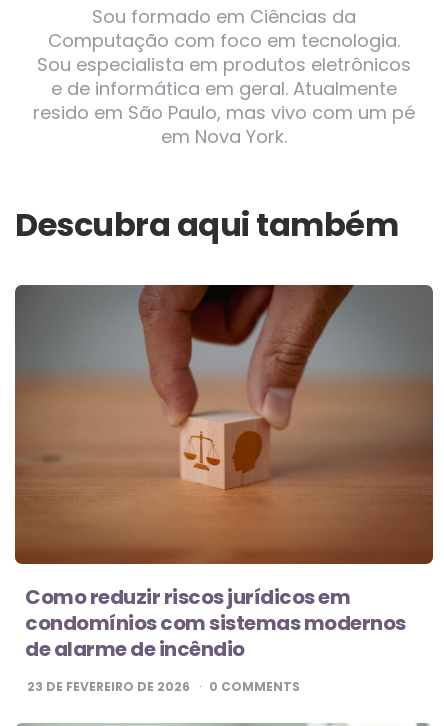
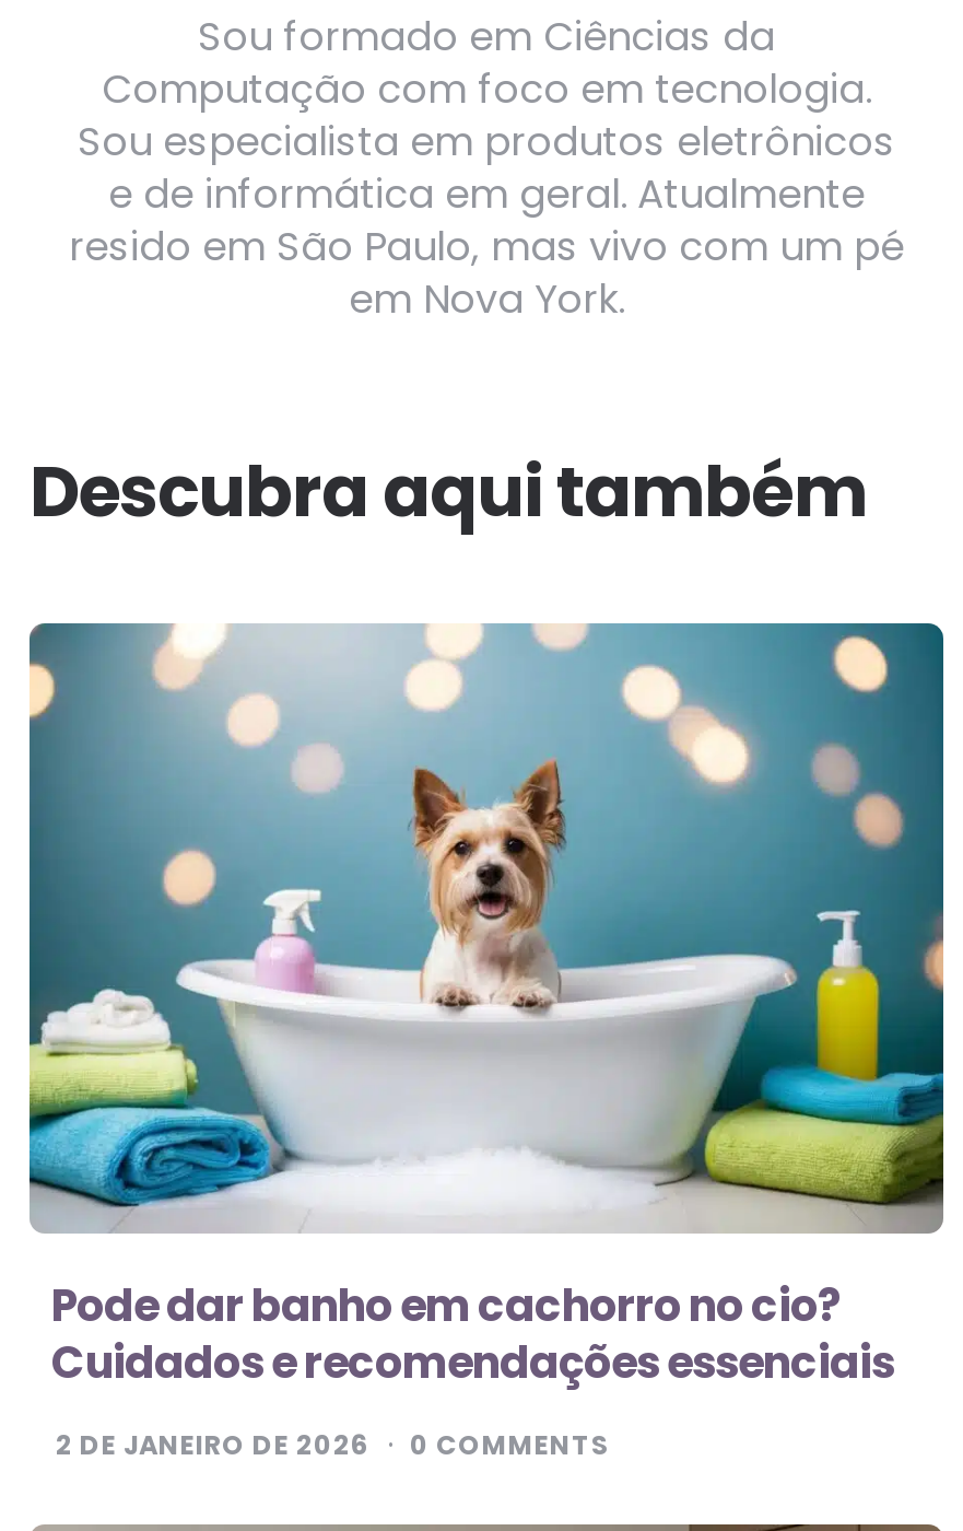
- [image]
- Como reduzir riscos jurídicos em
- condomínios com sistemas modernos
- de alarme de incêndio
+ [image]
+ Pode dar banho em cachorro no cio?
+ Cuidados e recomendações essenciais

- 23 DE FEVEREIRO DE 2026
+ 2 DE JANEIRO DE 2026
